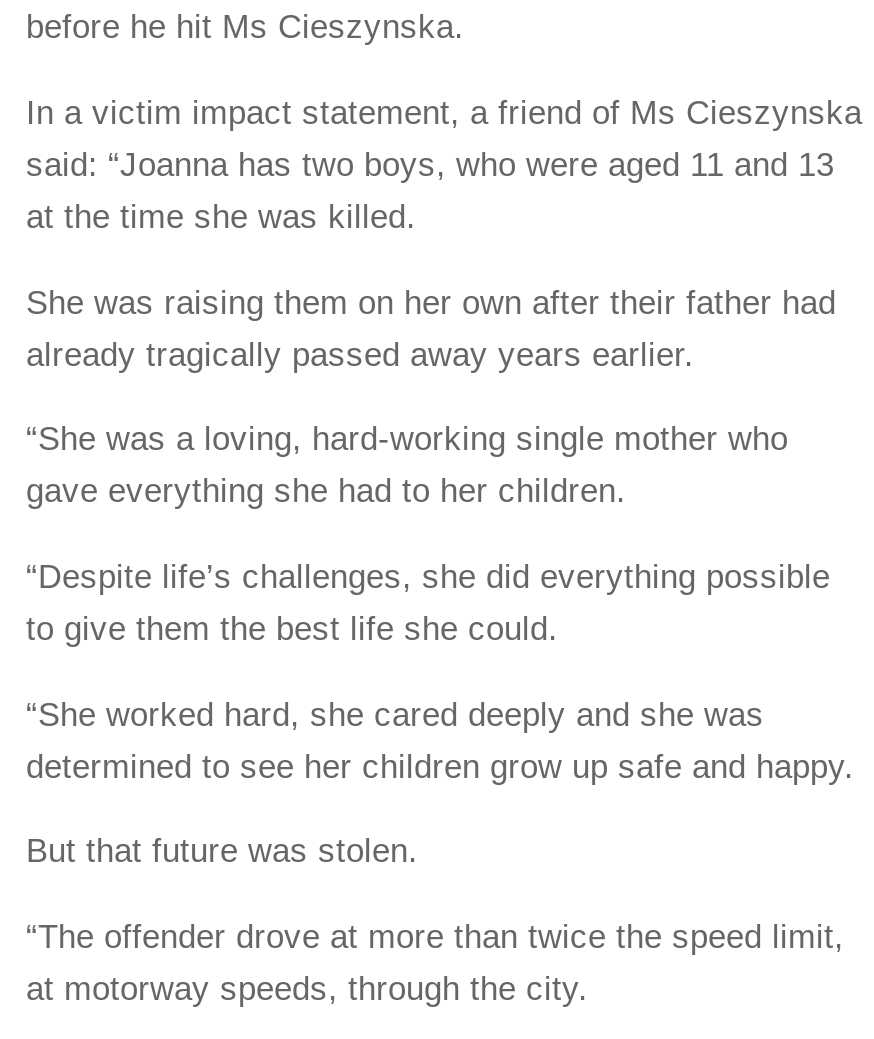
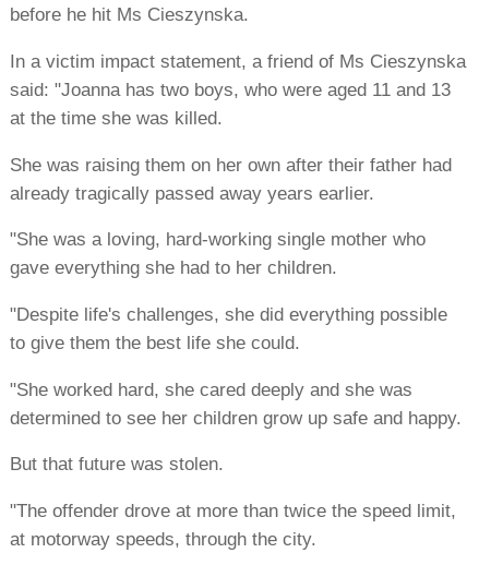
- said: “Joanna has two boys, who were aged 11 and 13
+ said: "Joanna has two boys, who were aged 11 and 13

- “She was a loving, hard-working single mother who
+ "She was a loving, hard-working single mother who

- “Despite life’s challenges, she did everything possible
+ "Despite life's challenges, she did everything possible

- “She worked hard, she cared deeply and she was
+ "She worked hard, she cared deeply and she was

- “The offender drove at more than twice the speed limit,
+ "The offender drove at more than twice the speed limit,
